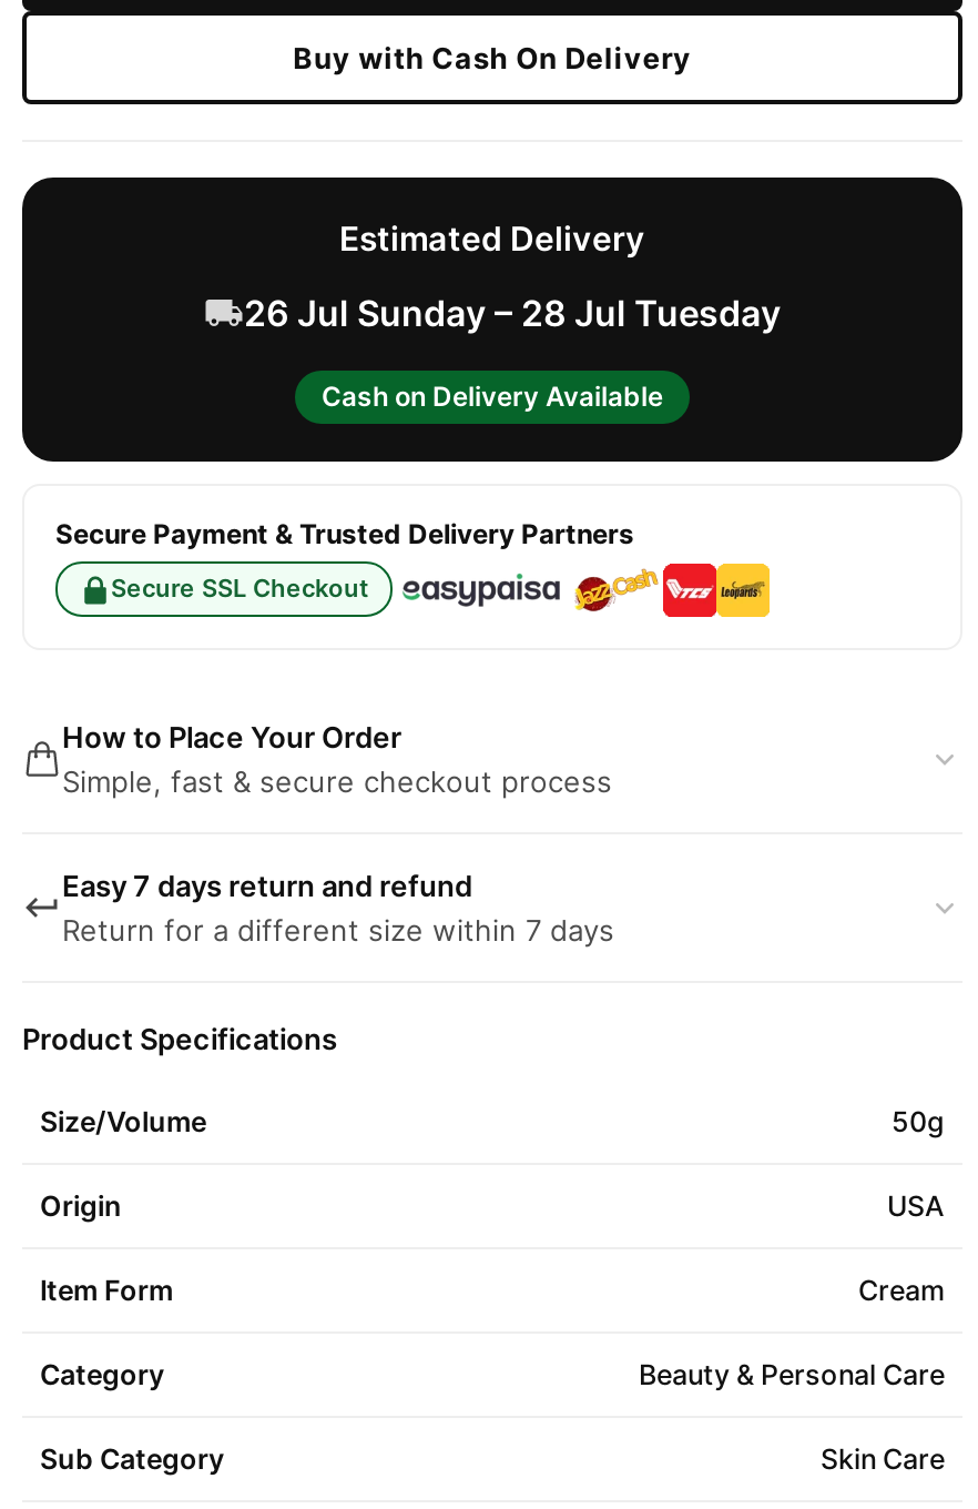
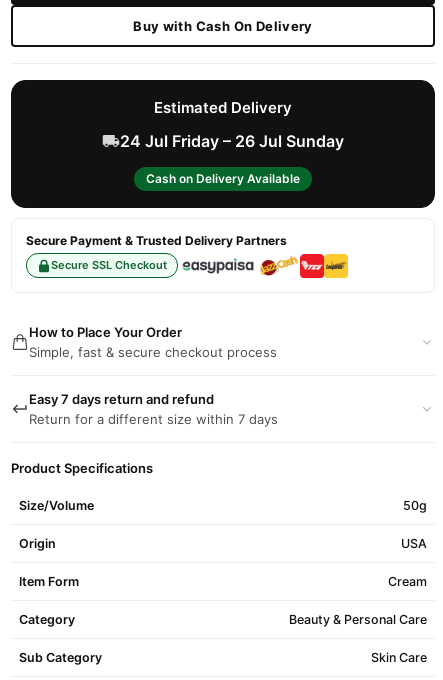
- 26 Jul Sunday – 28 Jul Tuesday
+ 24 Jul Friday – 26 Jul Sunday
